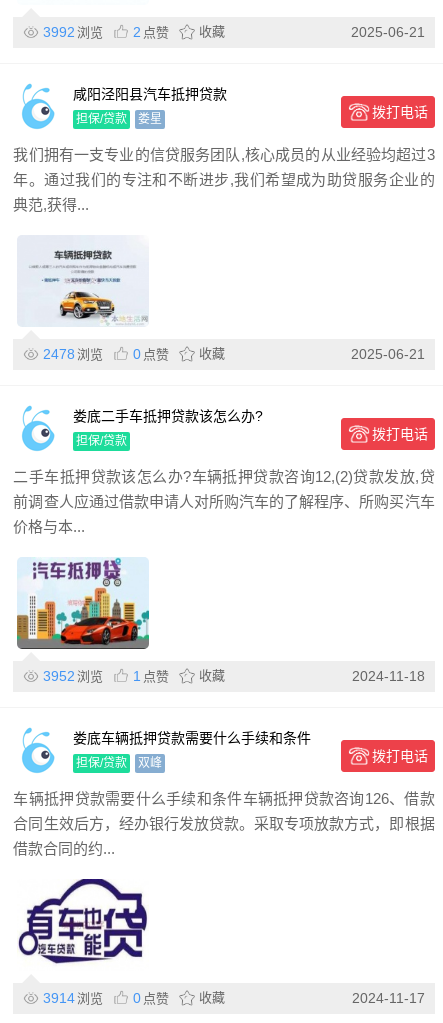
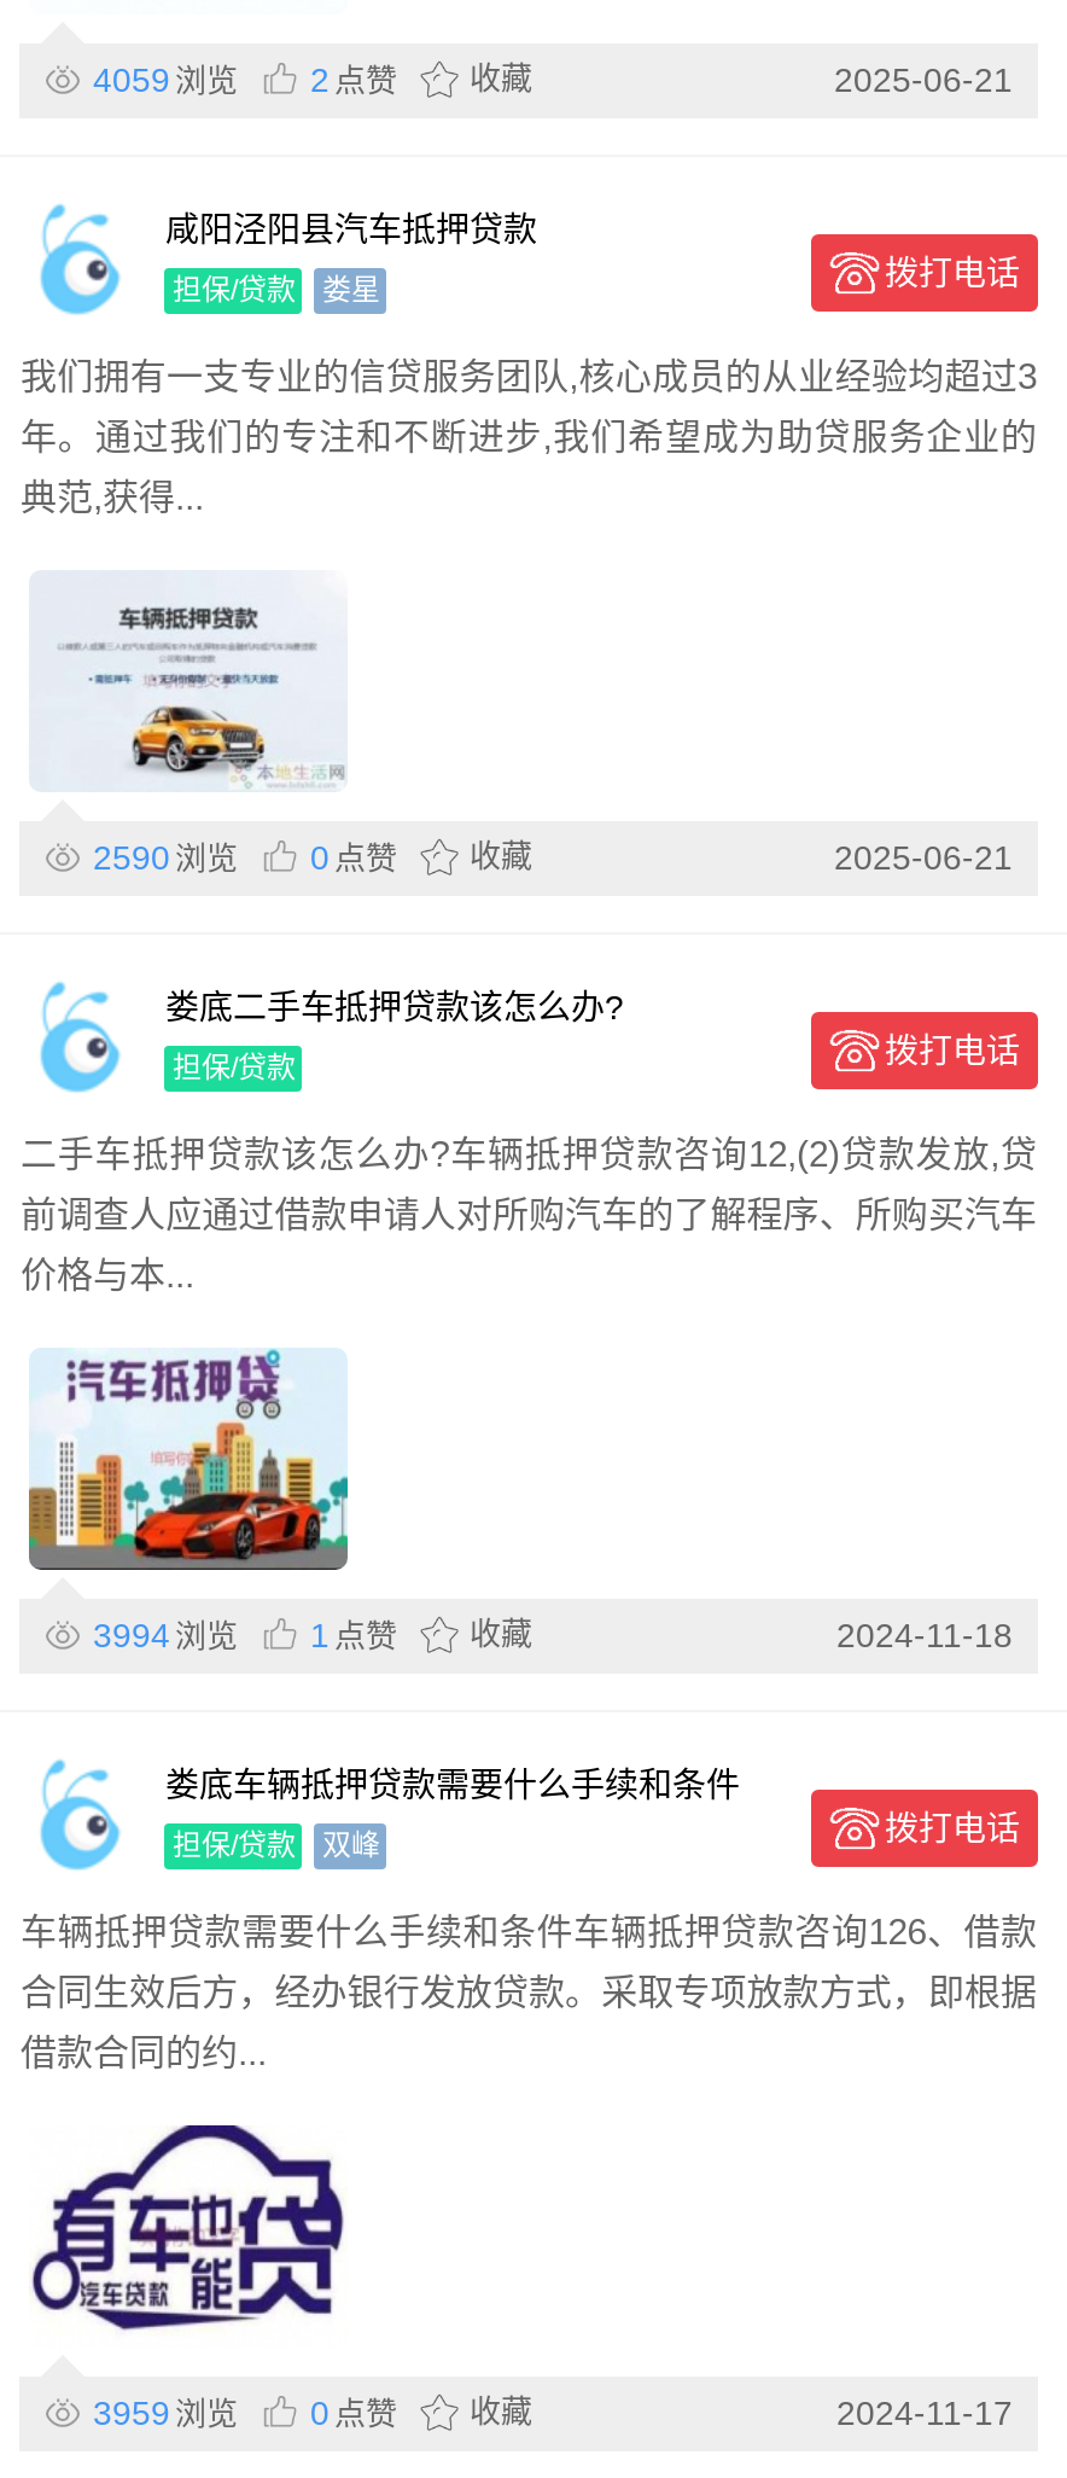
- 3992 浏览 2 点赞 收藏
+ 4059 浏览 2 点赞 收藏

- 2478 浏览 0 点赞 收藏
+ 2590 浏览 0 点赞 收藏

- 3952 浏览 1 点赞 收藏
+ 3994 浏览 1 点赞 收藏

- 3914 浏览 0 点赞 收藏
+ 3959 浏览 0 点赞 收藏
